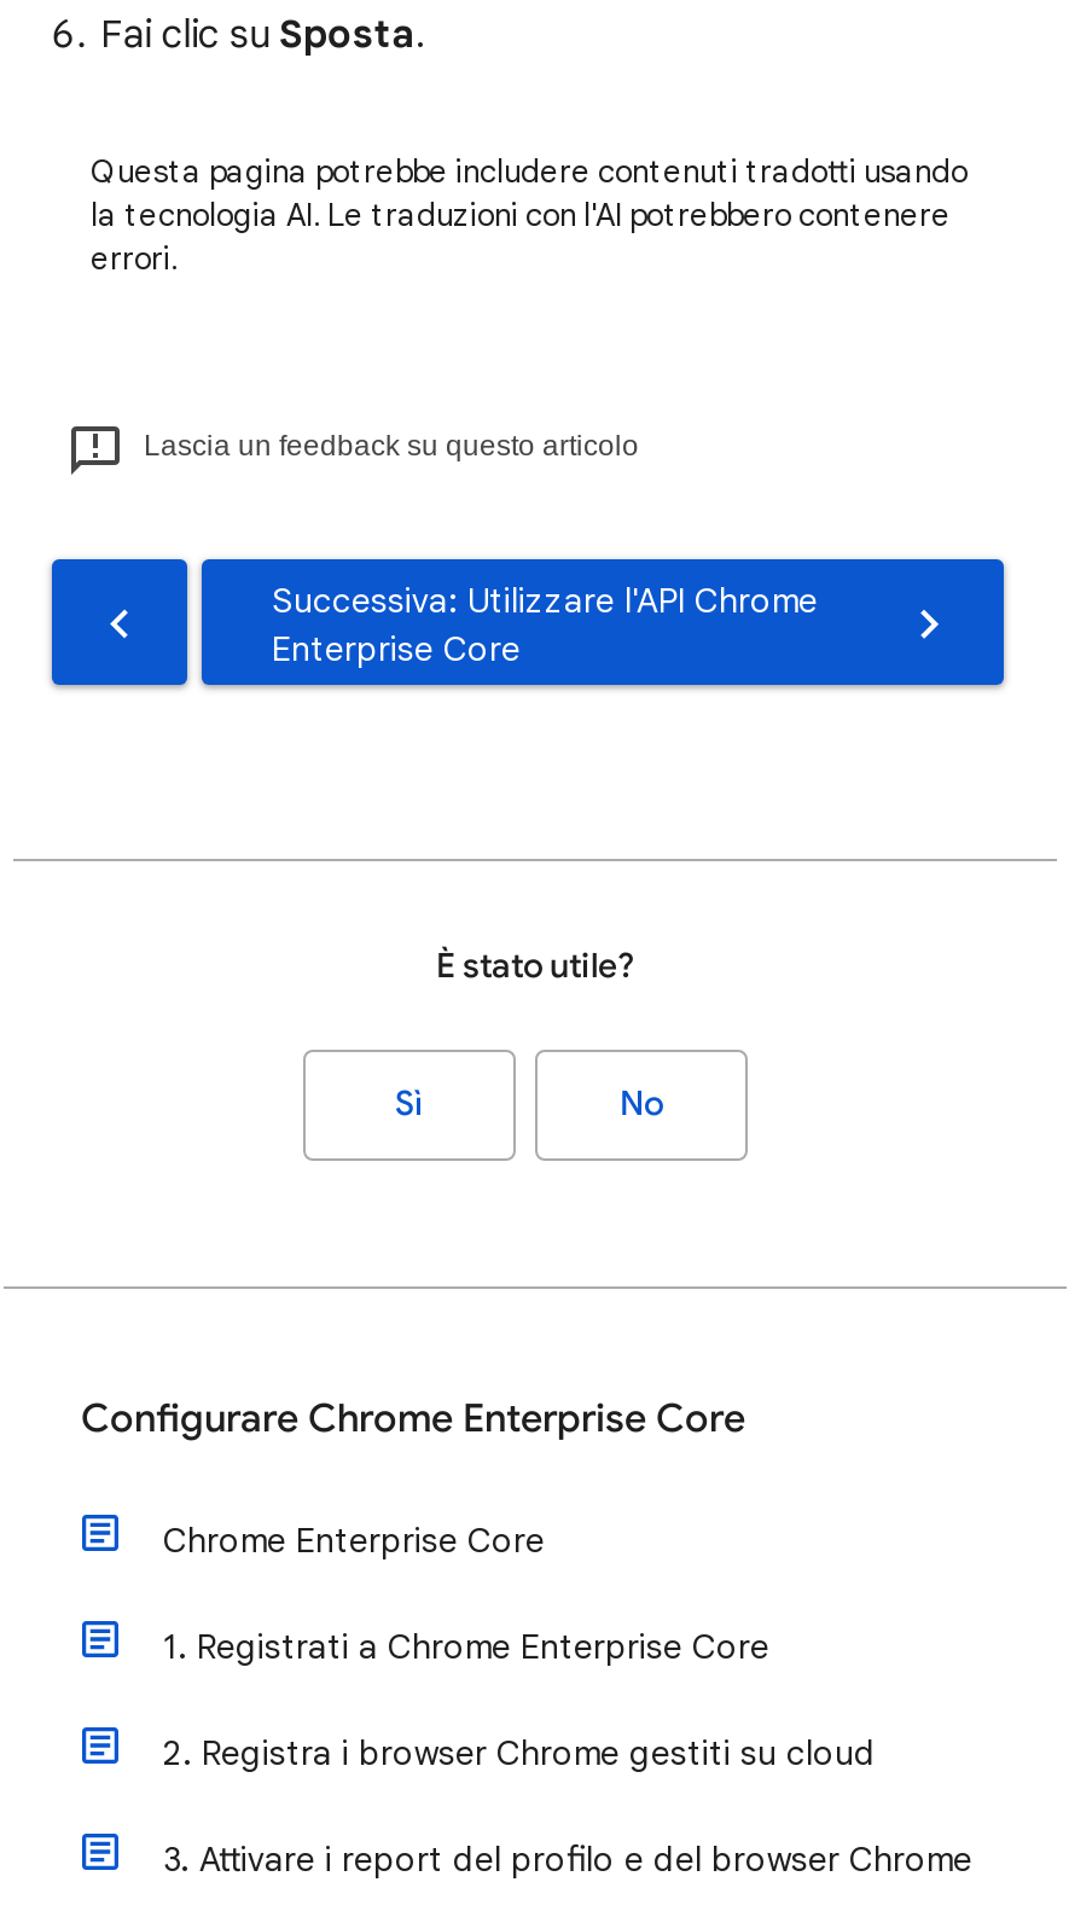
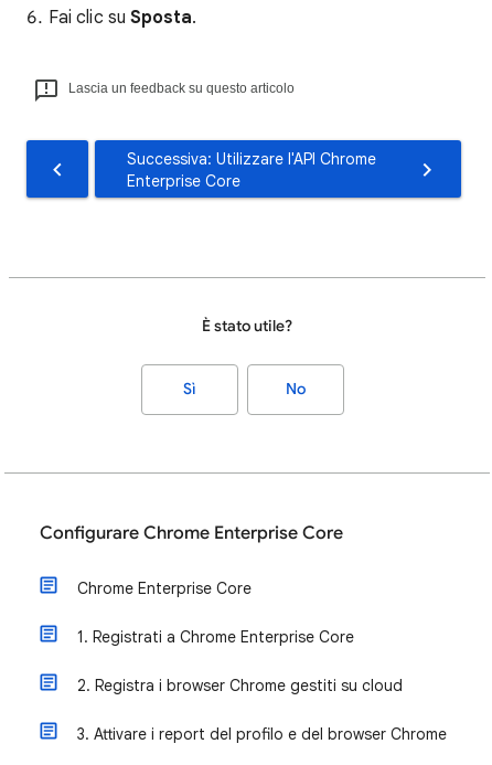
- Questa pagina potrebbe includere contenuti tradotti usando
- la tecnologia AI. Le traduzioni con l'AI potrebbero contenere
- errori.
